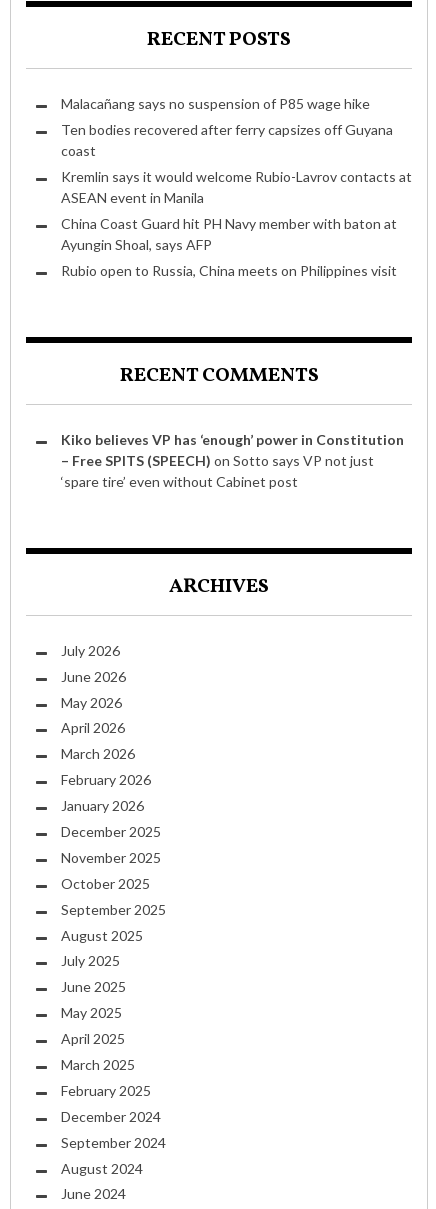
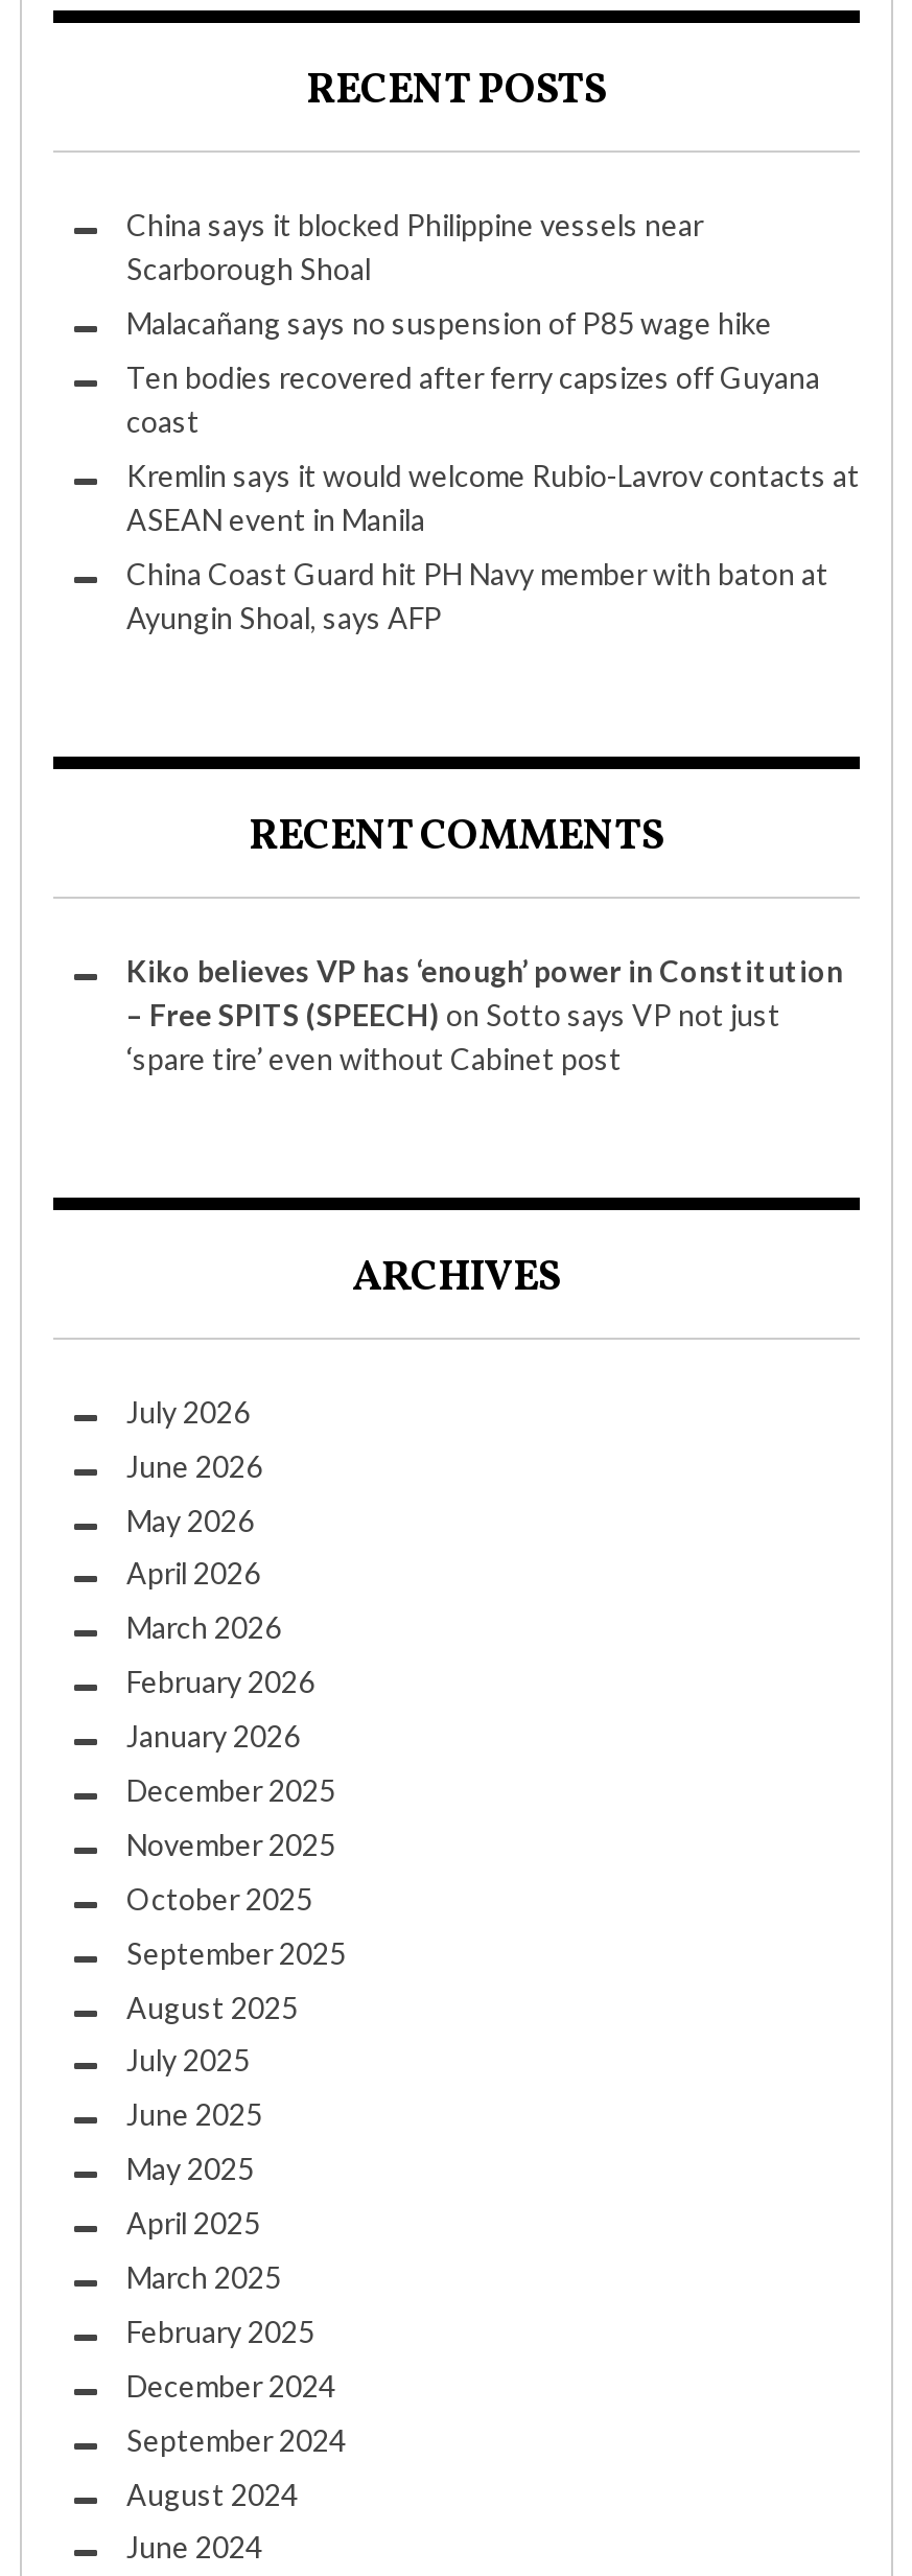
+ China says it blocked Philippine vessels near
+ Scarborough Shoal

moved down: Malacañang says no suspension of P85 wage hike | Ten bodies recovered after ferry capsizes off Guyana | coast | Kremlin says it would welcome Rubio-Lavrov contacts at | ASEAN event in Manila | China Coast Guard hit PH Navy member with baton at | Ayungin Shoal, says AFP

- Rubio open to Russia, China meets on Philippines visit
